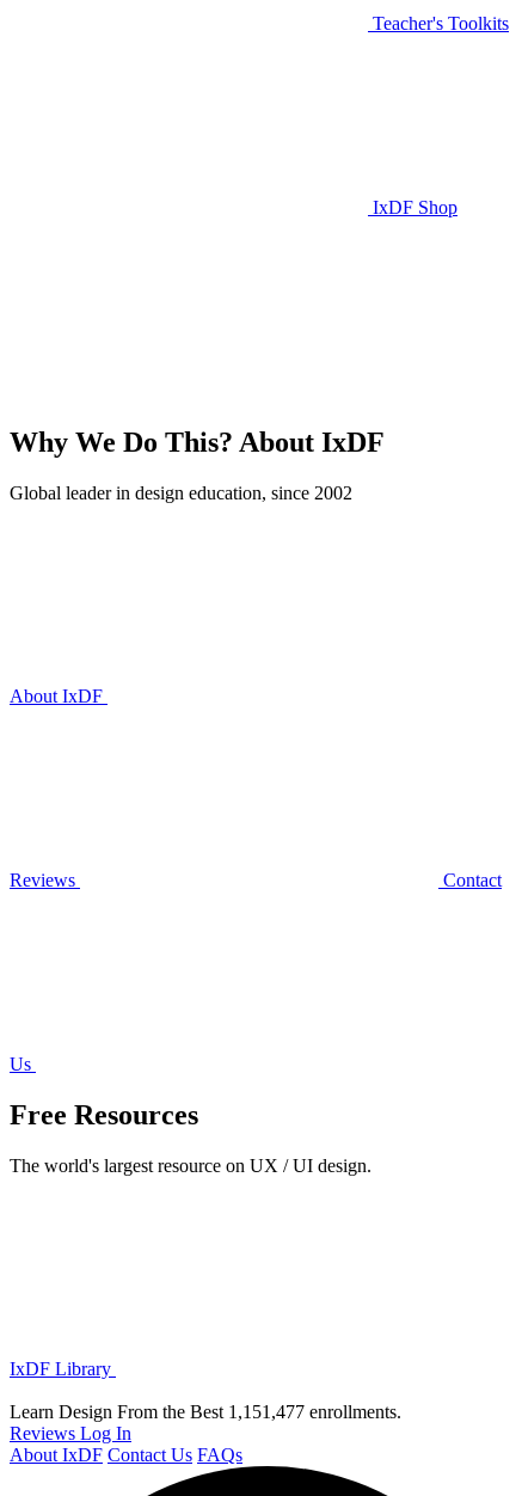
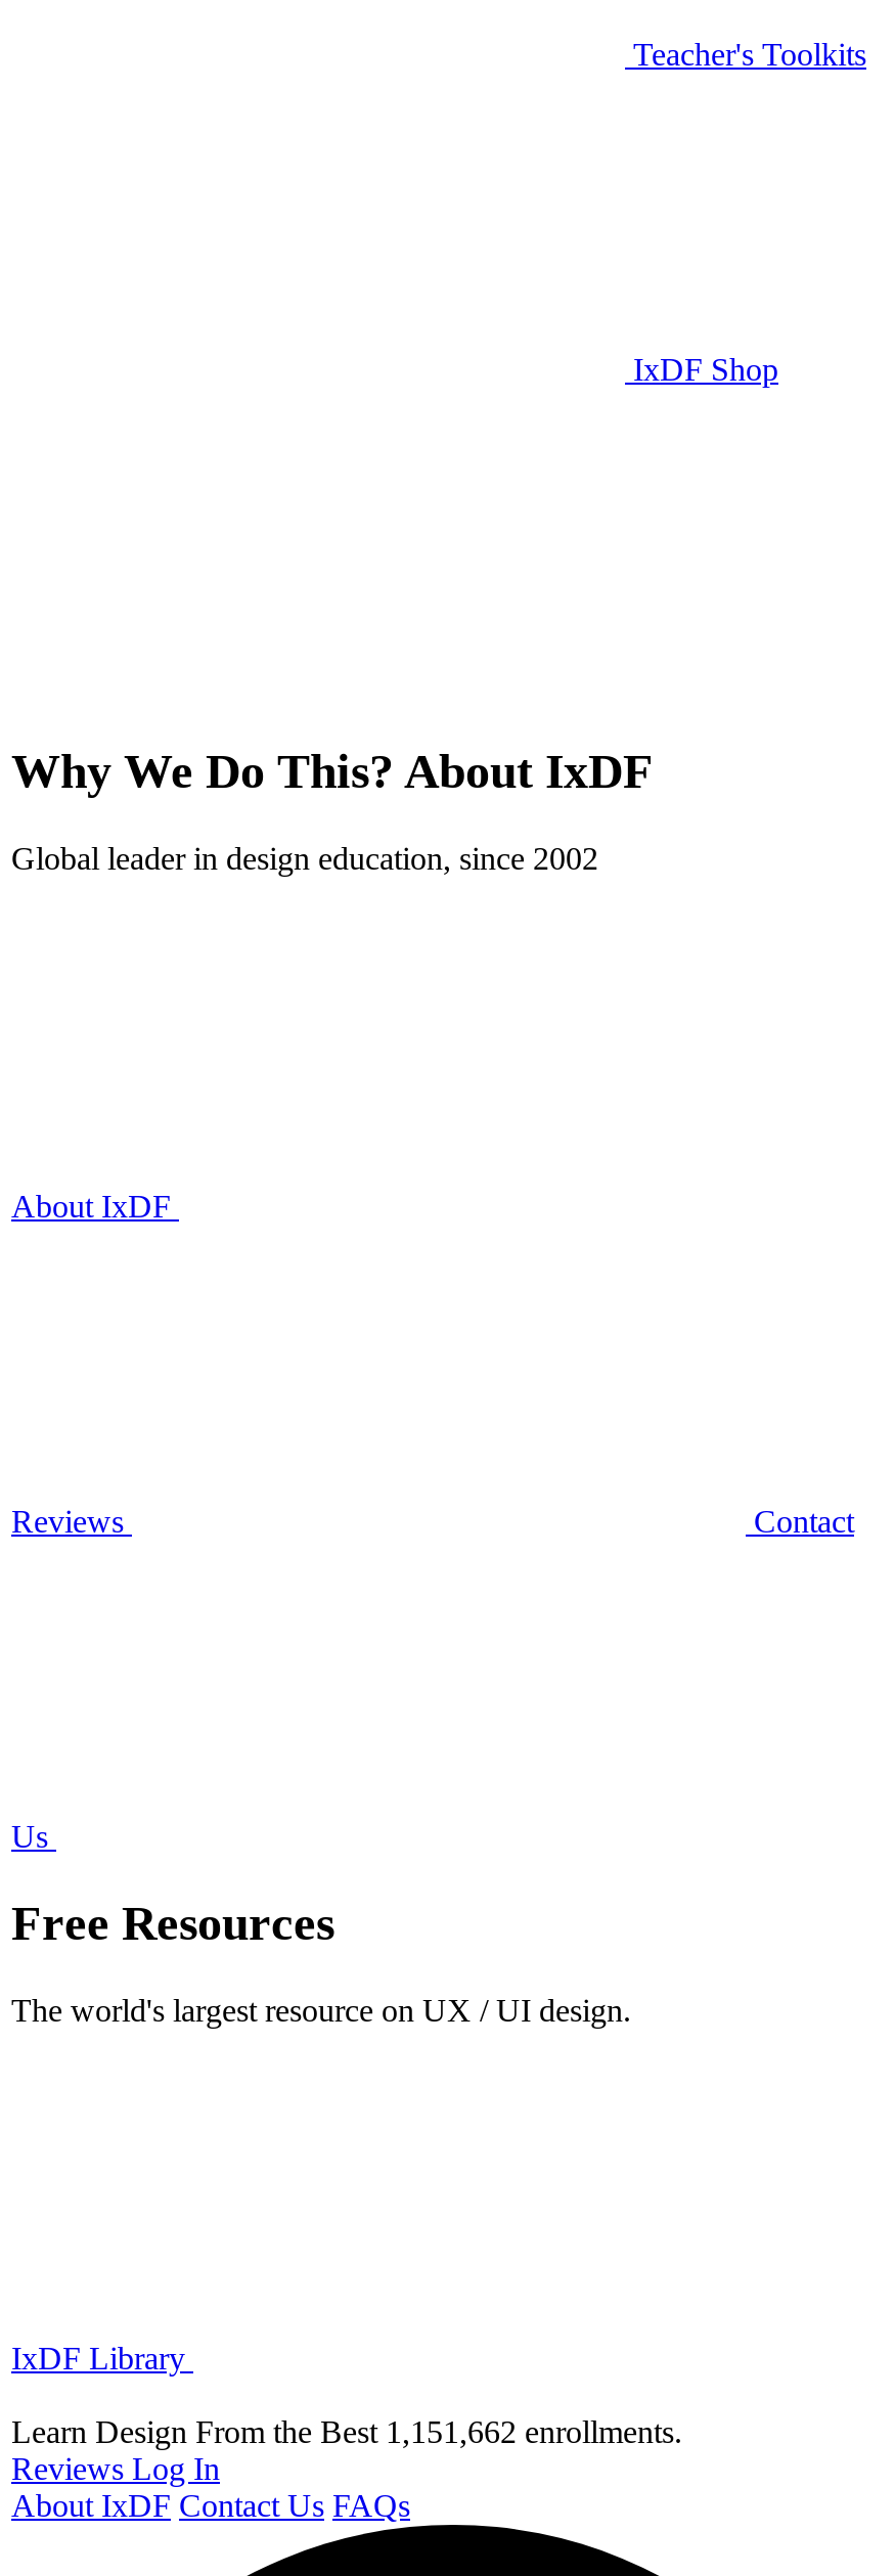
- Learn Design From the Best 1,151,477 enrollments.
+ Learn Design From the Best 1,151,662 enrollments.
